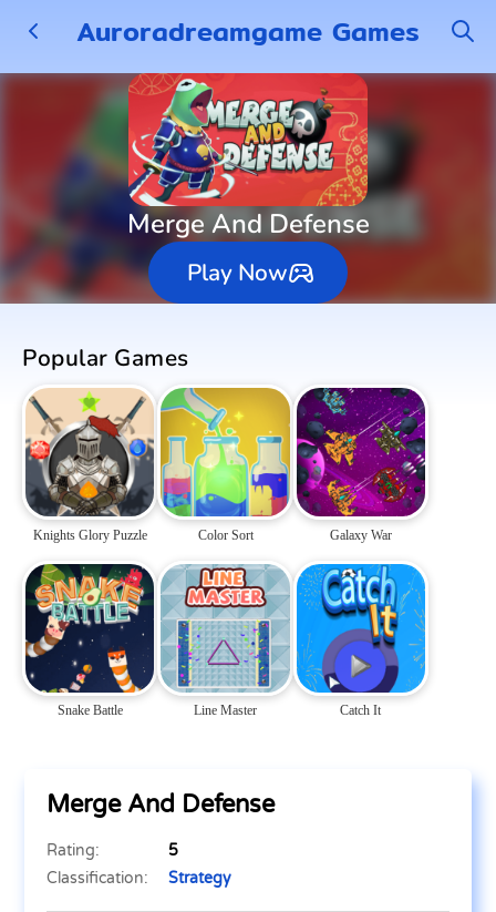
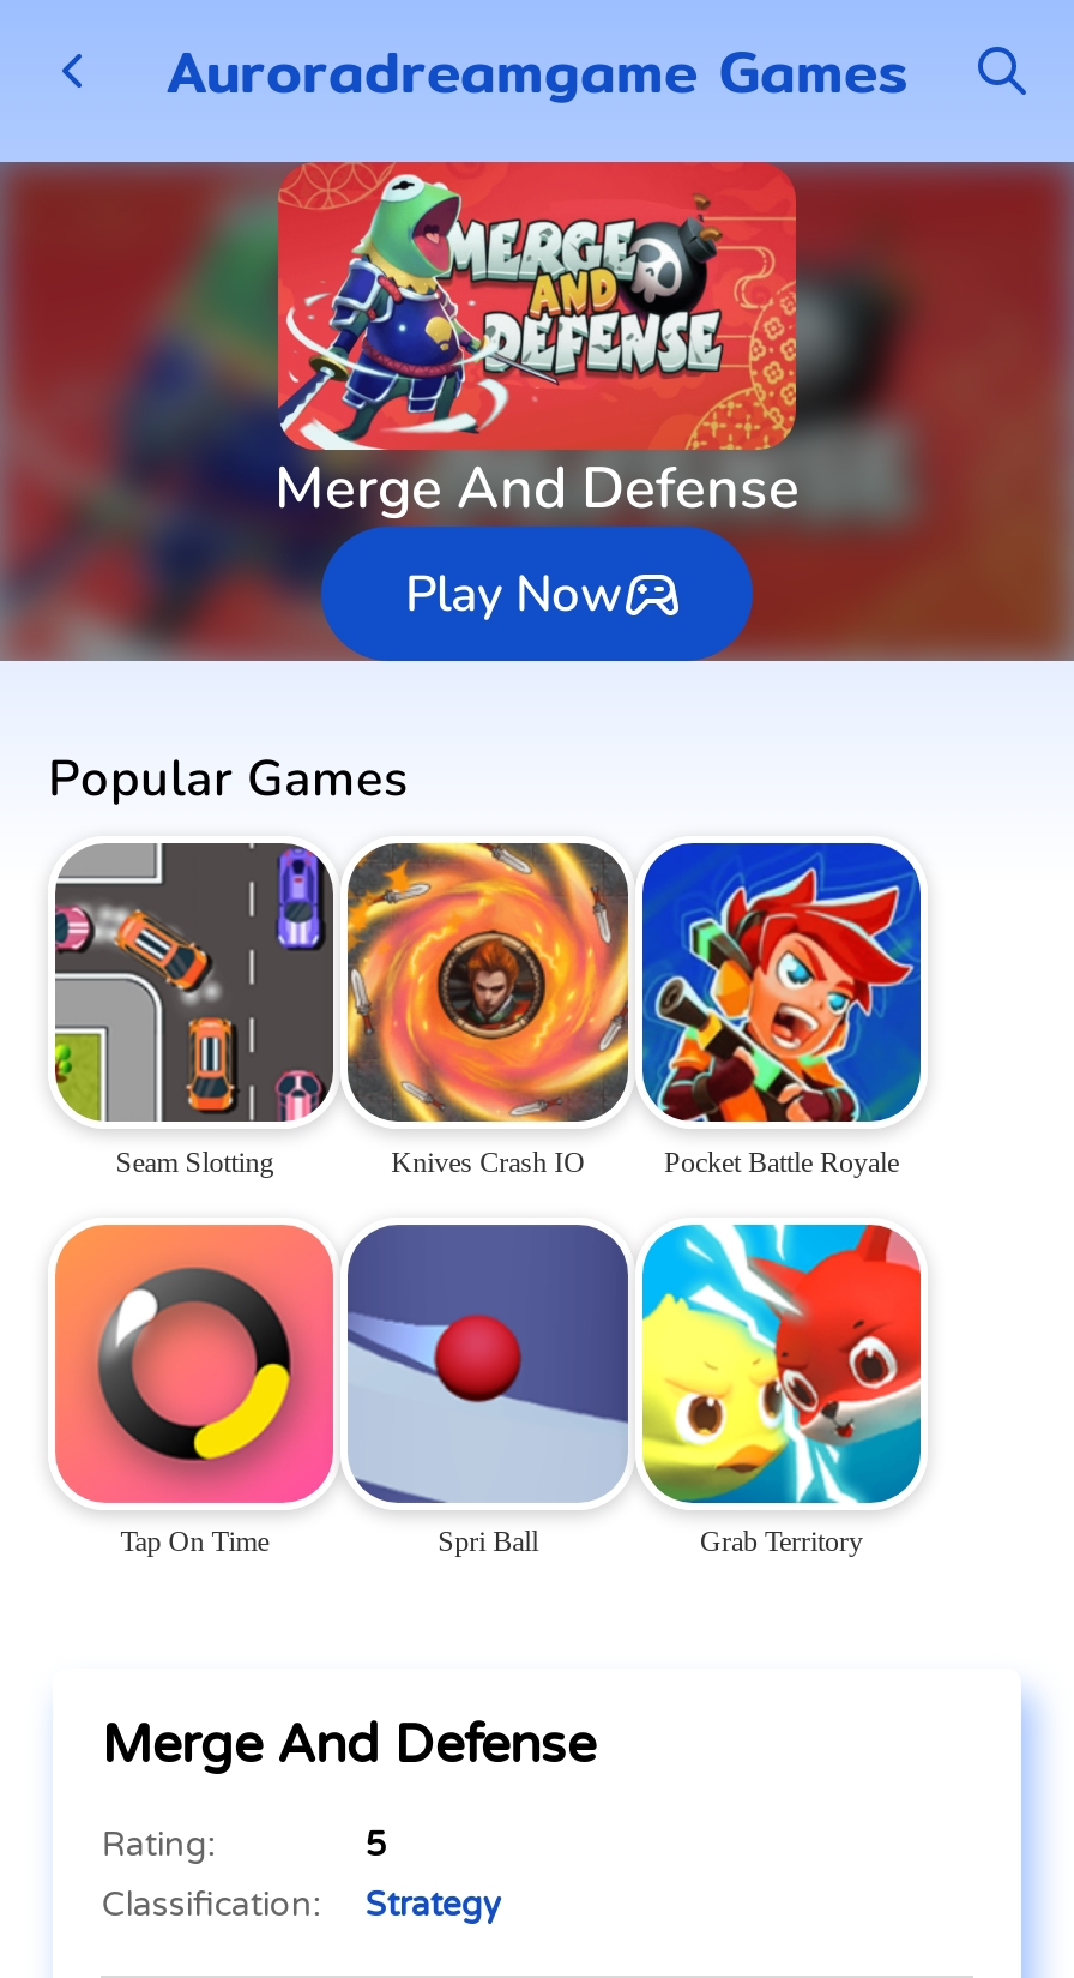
- [image]
- Knights Glory Puzzle
- Color Sort
- Galaxy War
+ [image]
+ Seam Slotting
+ Knives Crash IO
+ Pocket Battle Royale

- [image]
- Snake Battle
- Line Master
- Catch It
+ [image]
+ Tap On Time
+ Spri Ball
+ Grab Territory
